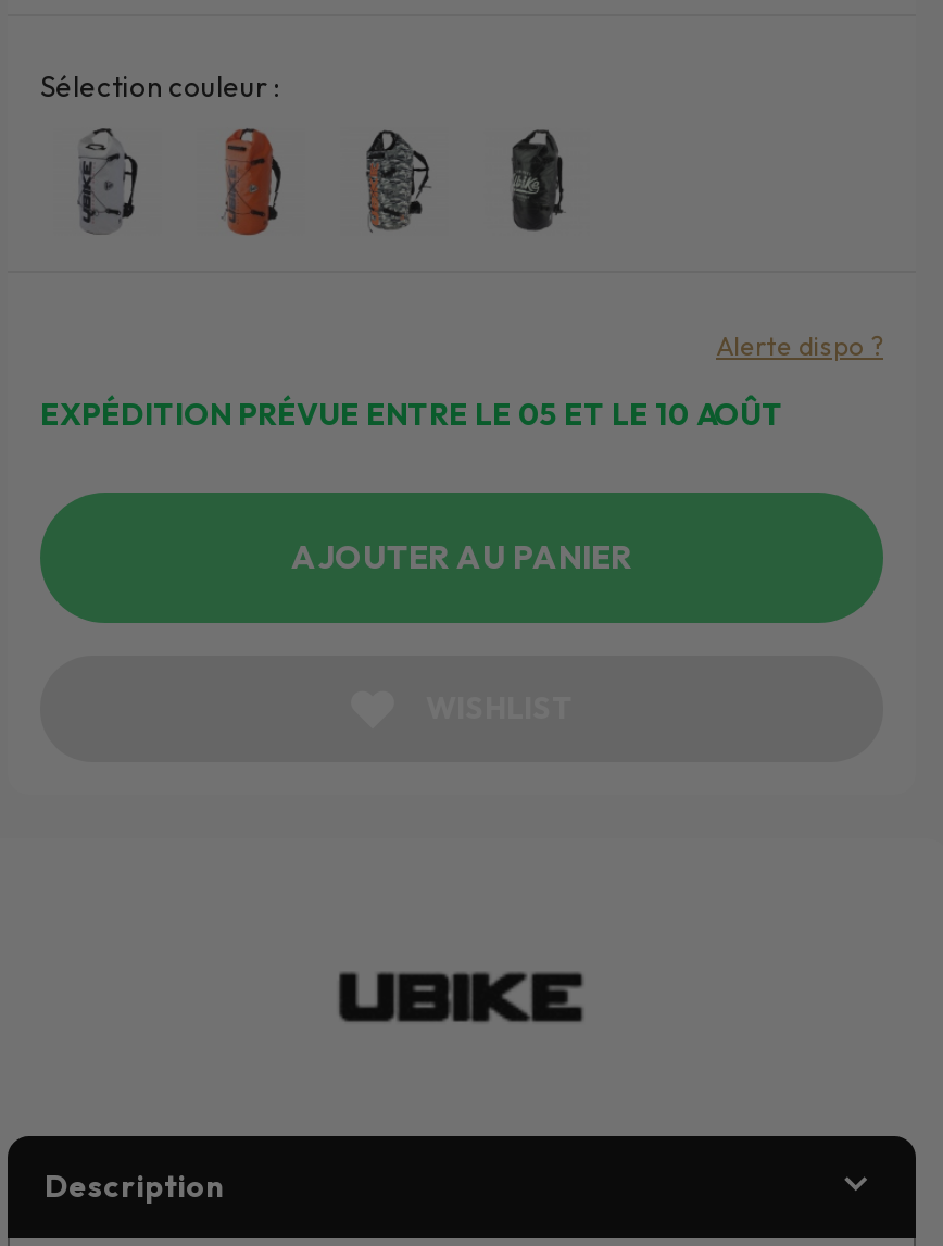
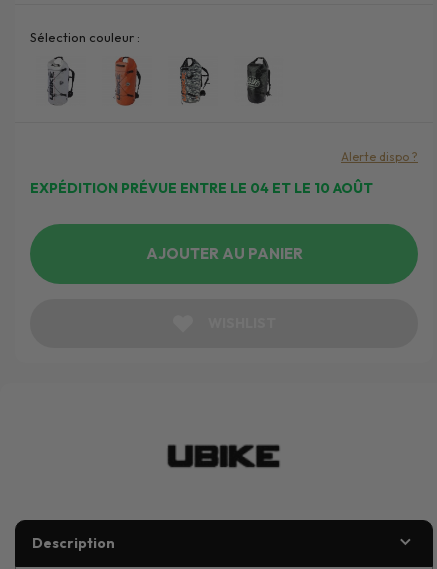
- EXPÉDITION PRÉVUE ENTRE LE 05 ET LE 10 AOÛT
+ EXPÉDITION PRÉVUE ENTRE LE 04 ET LE 10 AOÛT
